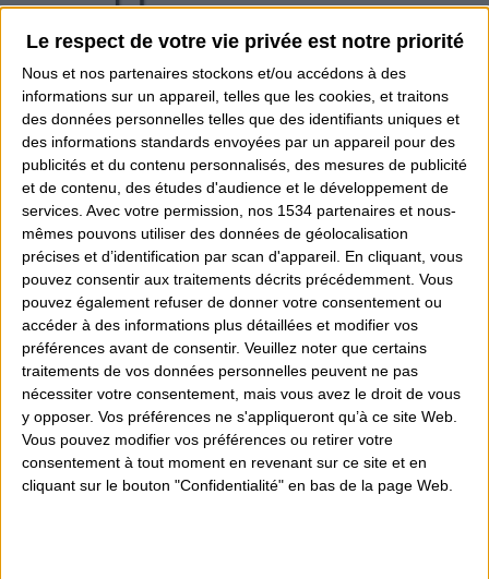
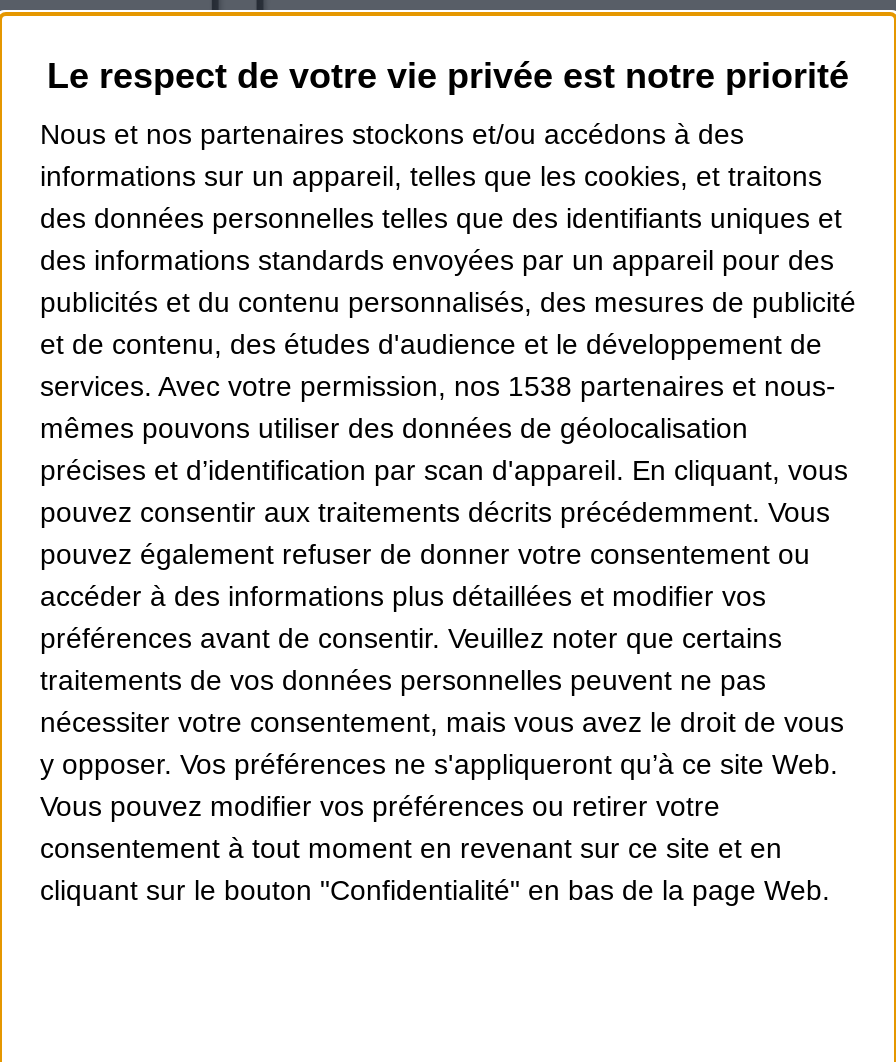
- services. Avec votre permission, nos 1534 partenaires et nous-
+ services. Avec votre permission, nos 1538 partenaires et nous-
